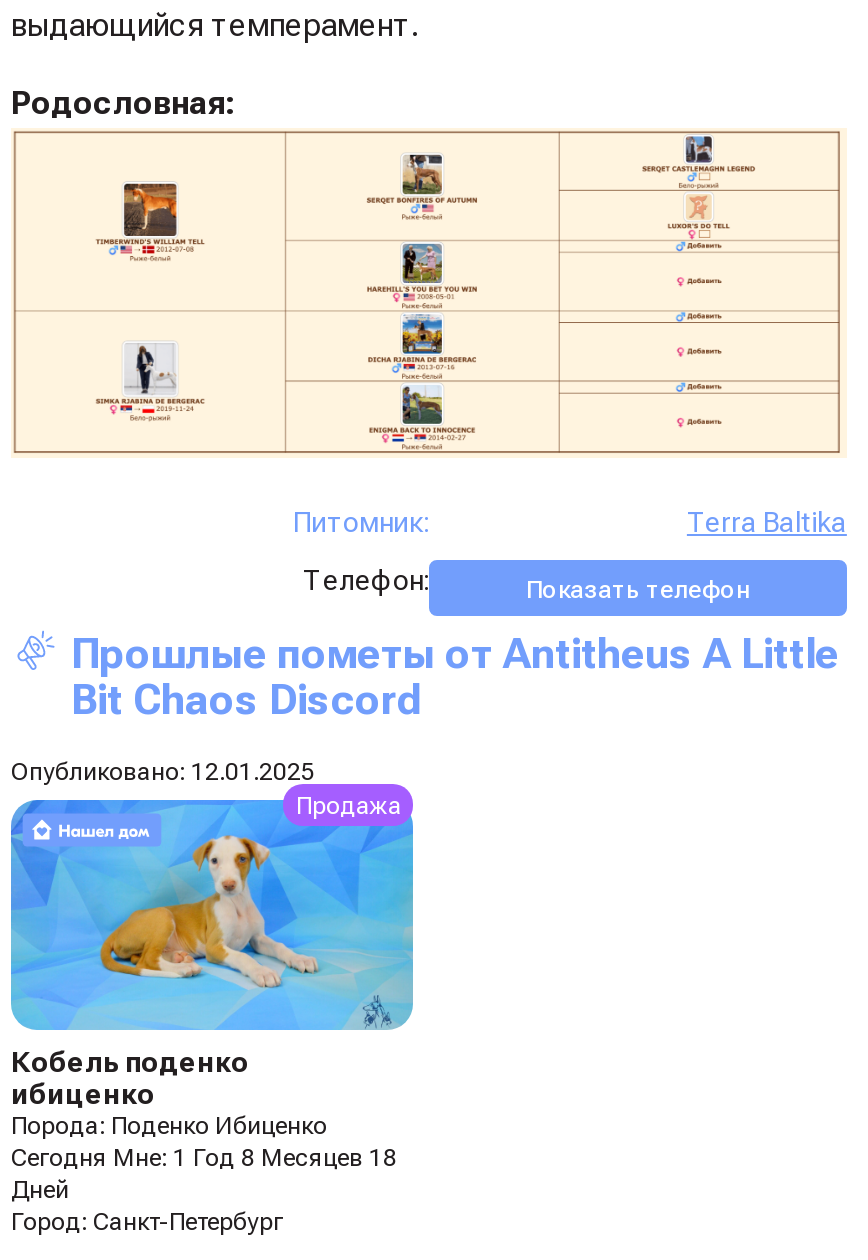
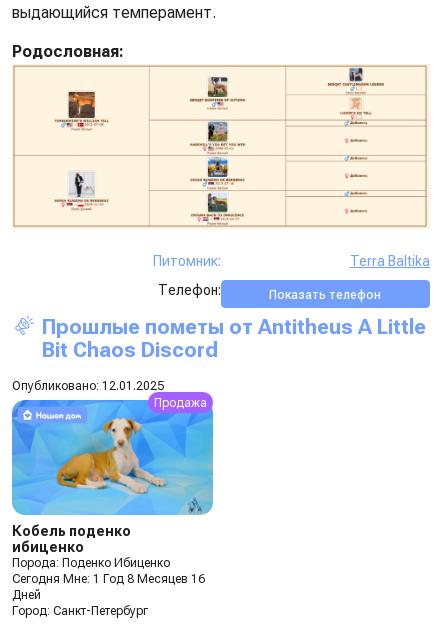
- Сегодня Мне: 1 Год 8 Месяцев 18
+ Сегодня Мне: 1 Год 8 Месяцев 16
